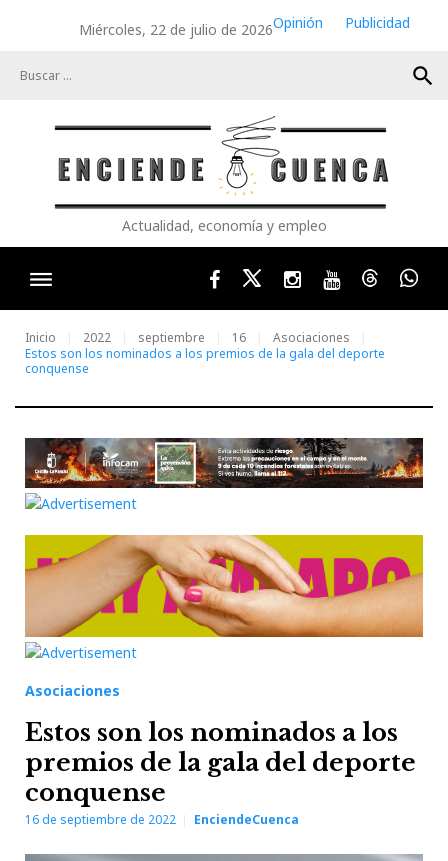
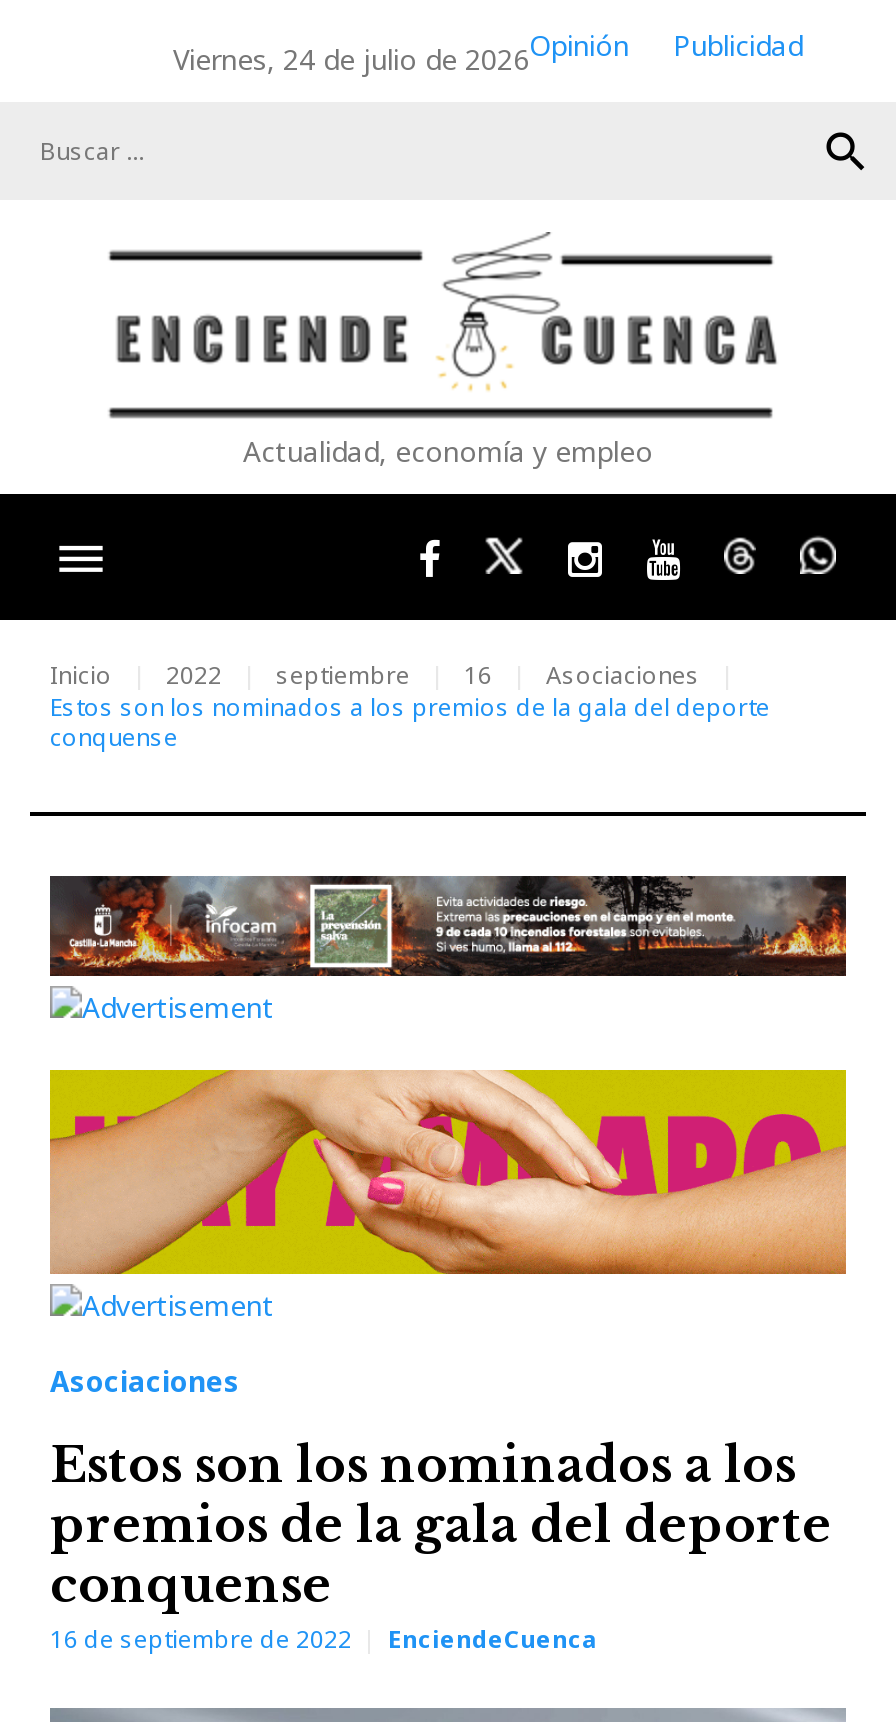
- Miércoles, 22 de julio de 2026Opinión
+ Viernes, 24 de julio de 2026Opinión
